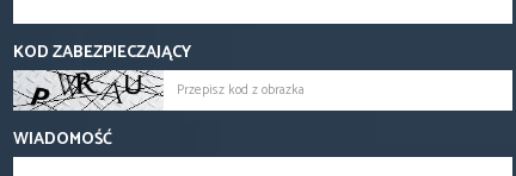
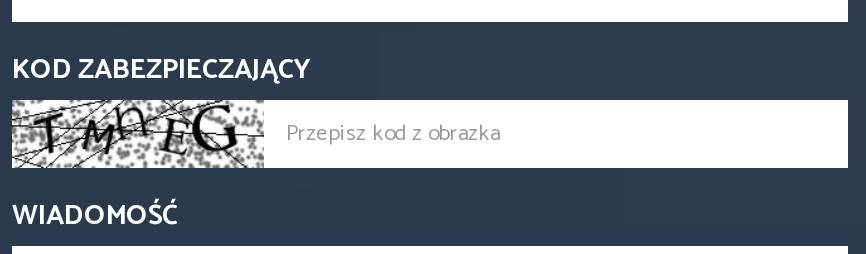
- [image]
+ [image]
